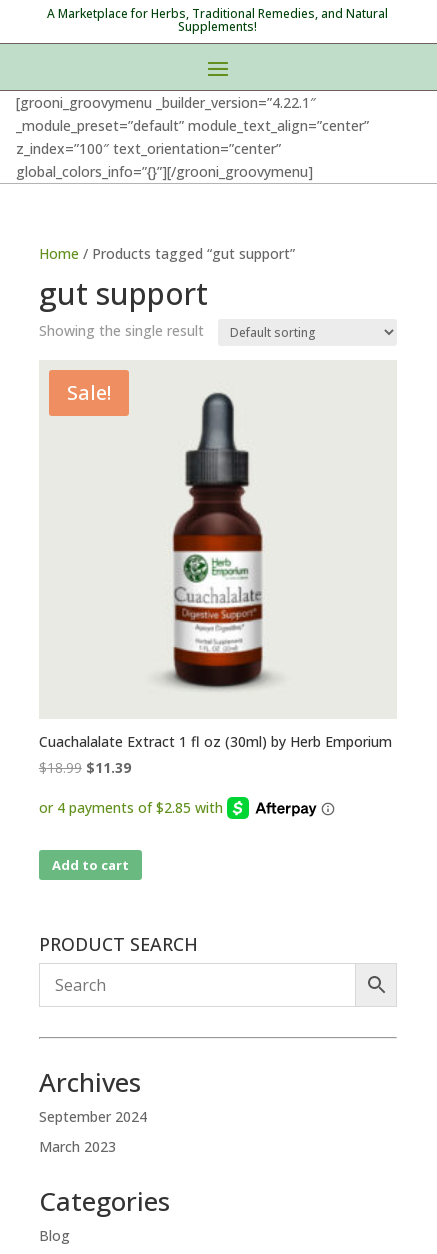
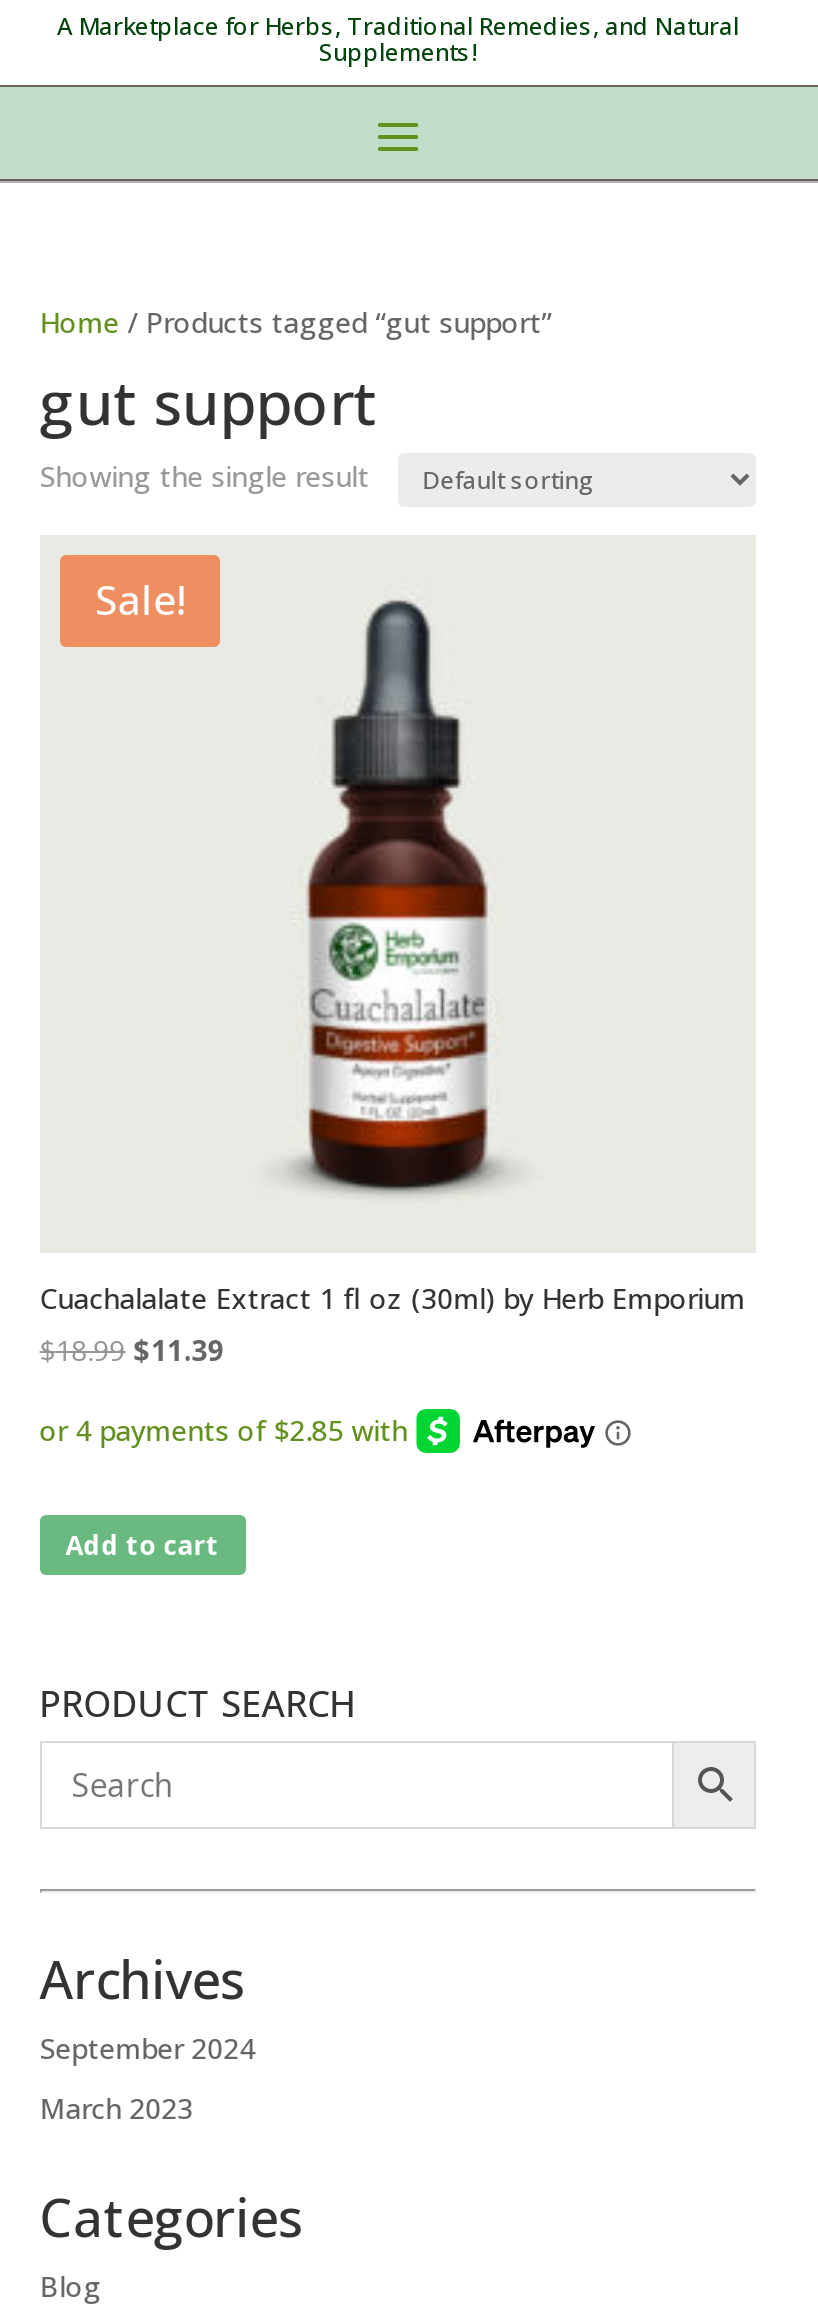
- [grooni_groovymenu _builder_version=”4.22.1″
- _module_preset=”default” module_text_align=”center”
- z_index=”100″ text_orientation=”center”
- global_colors_info=”{}”][/grooni_groovymenu]
